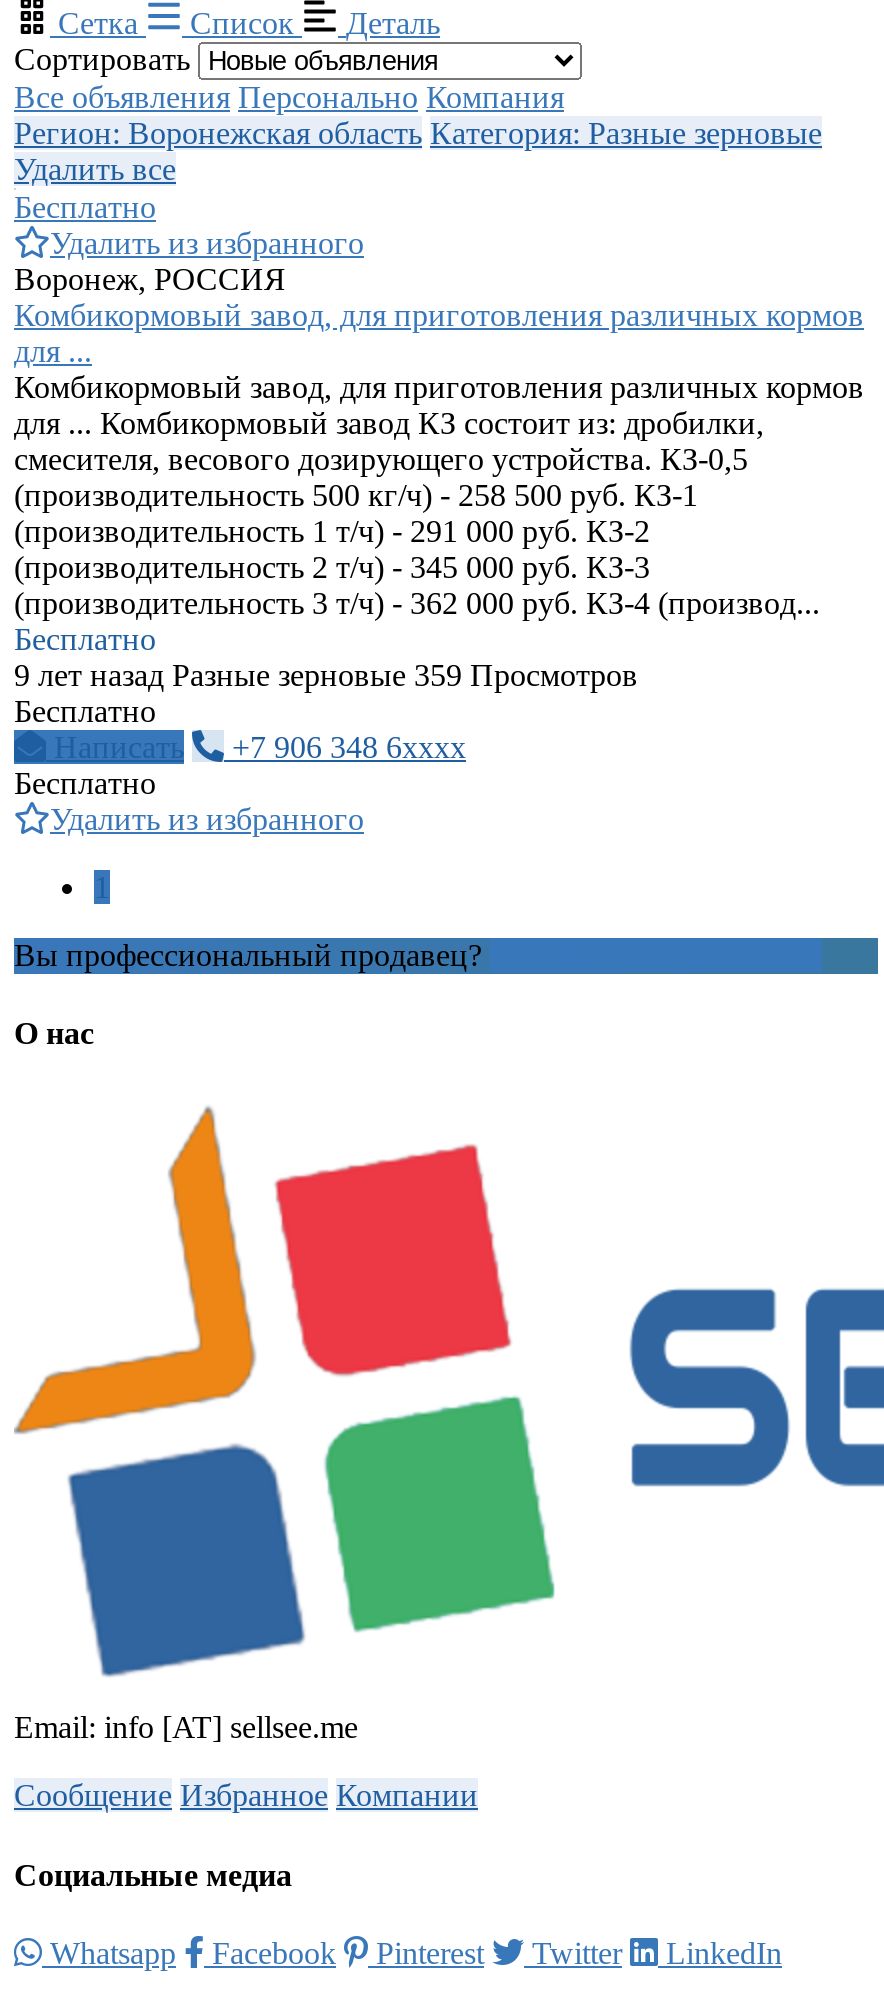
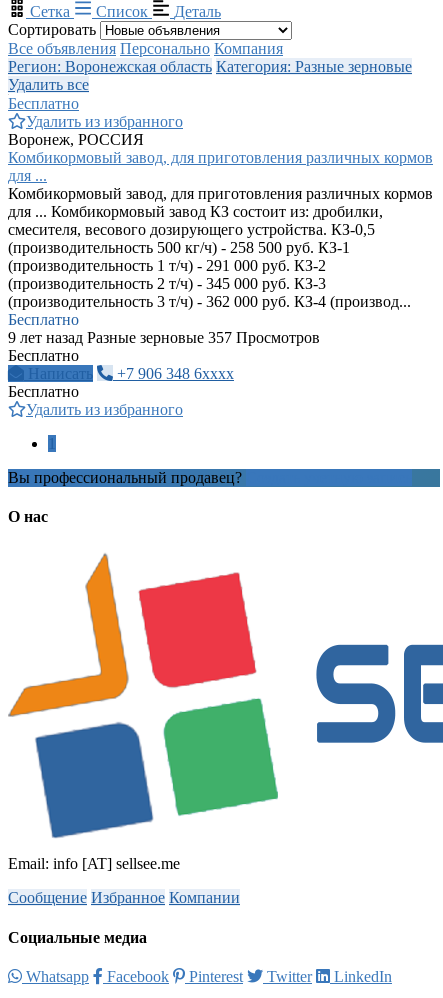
- 9 лет назад Разные зерновые 359 Просмотров
+ 9 лет назад Разные зерновые 357 Просмотров
